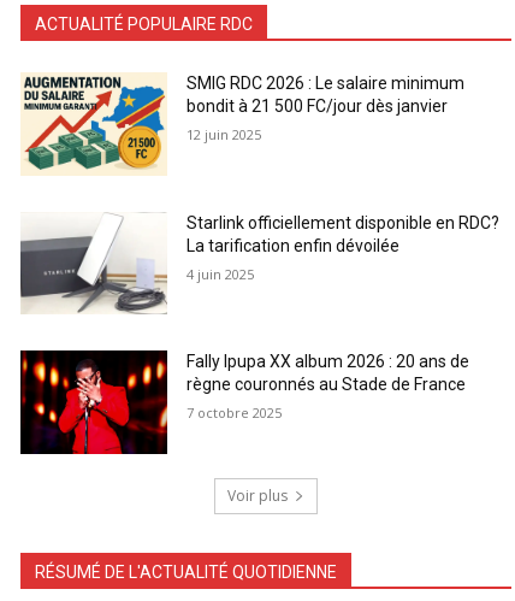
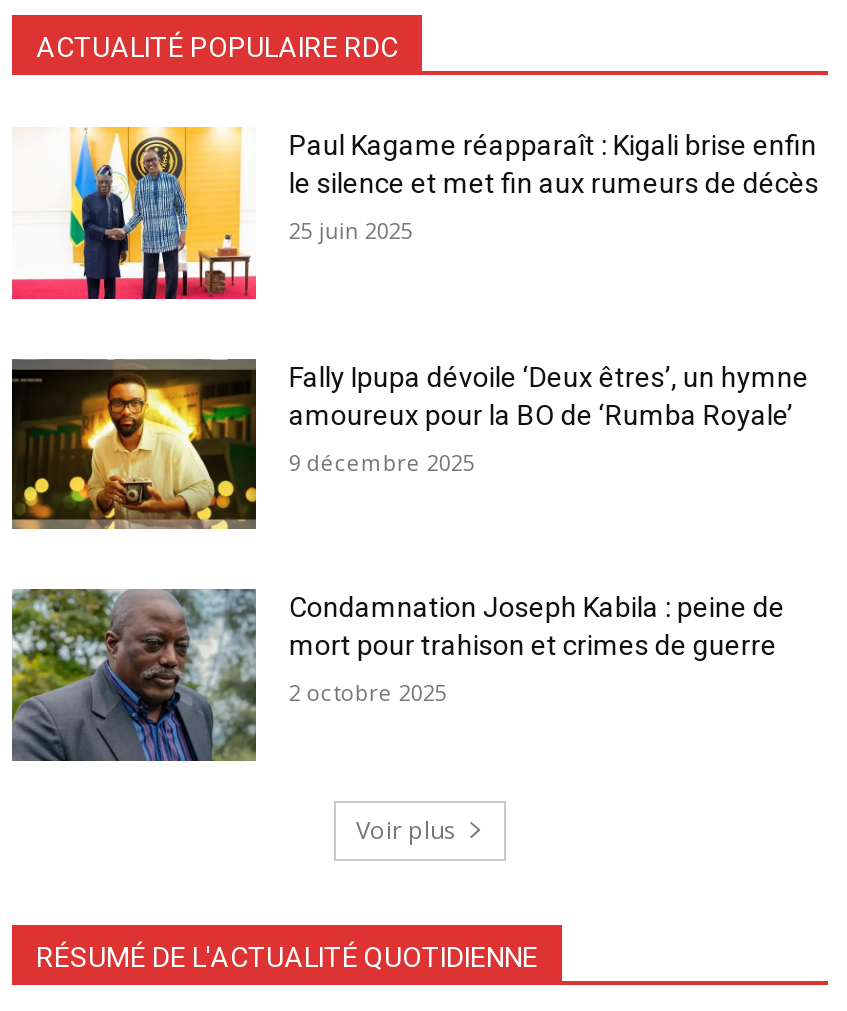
- [image]
- SMIG RDC 2026 : Le salaire minimum
- bondit à 21 500 FC/jour dès janvier
+ [image]
+ Paul Kagame réapparaît : Kigali brise enfin
+ le silence et met fin aux rumeurs de décès

- 12 juin 2025
+ 25 juin 2025

- [image]
- Starlink officiellement disponible en RDC?
- La tarification enfin dévoilée
+ [image]
+ Fally Ipupa dévoile ‘Deux êtres’, un hymne
+ amoureux pour la BO de ‘Rumba Royale’

- 4 juin 2025
+ 9 décembre 2025

- [image]
- Fally Ipupa XX album 2026 : 20 ans de
- règne couronnés au Stade de France
+ [image]
+ Condamnation Joseph Kabila : peine de
+ mort pour trahison et crimes de guerre

- 7 octobre 2025
+ 2 octobre 2025
